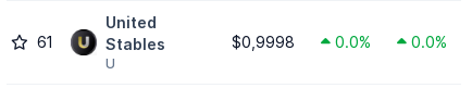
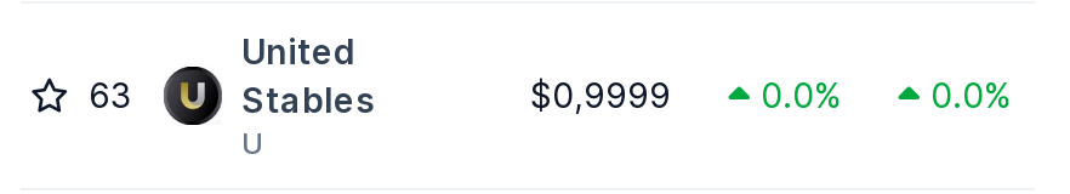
- 61
+ 63

- $0,9998
+ $0,9999
